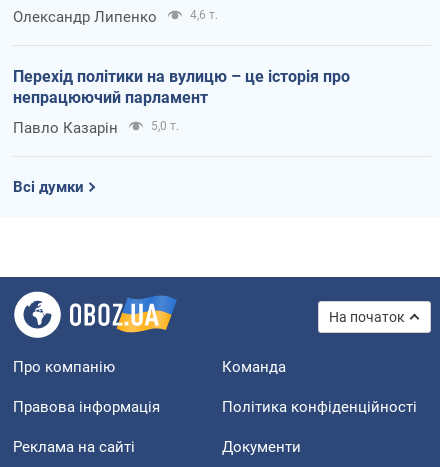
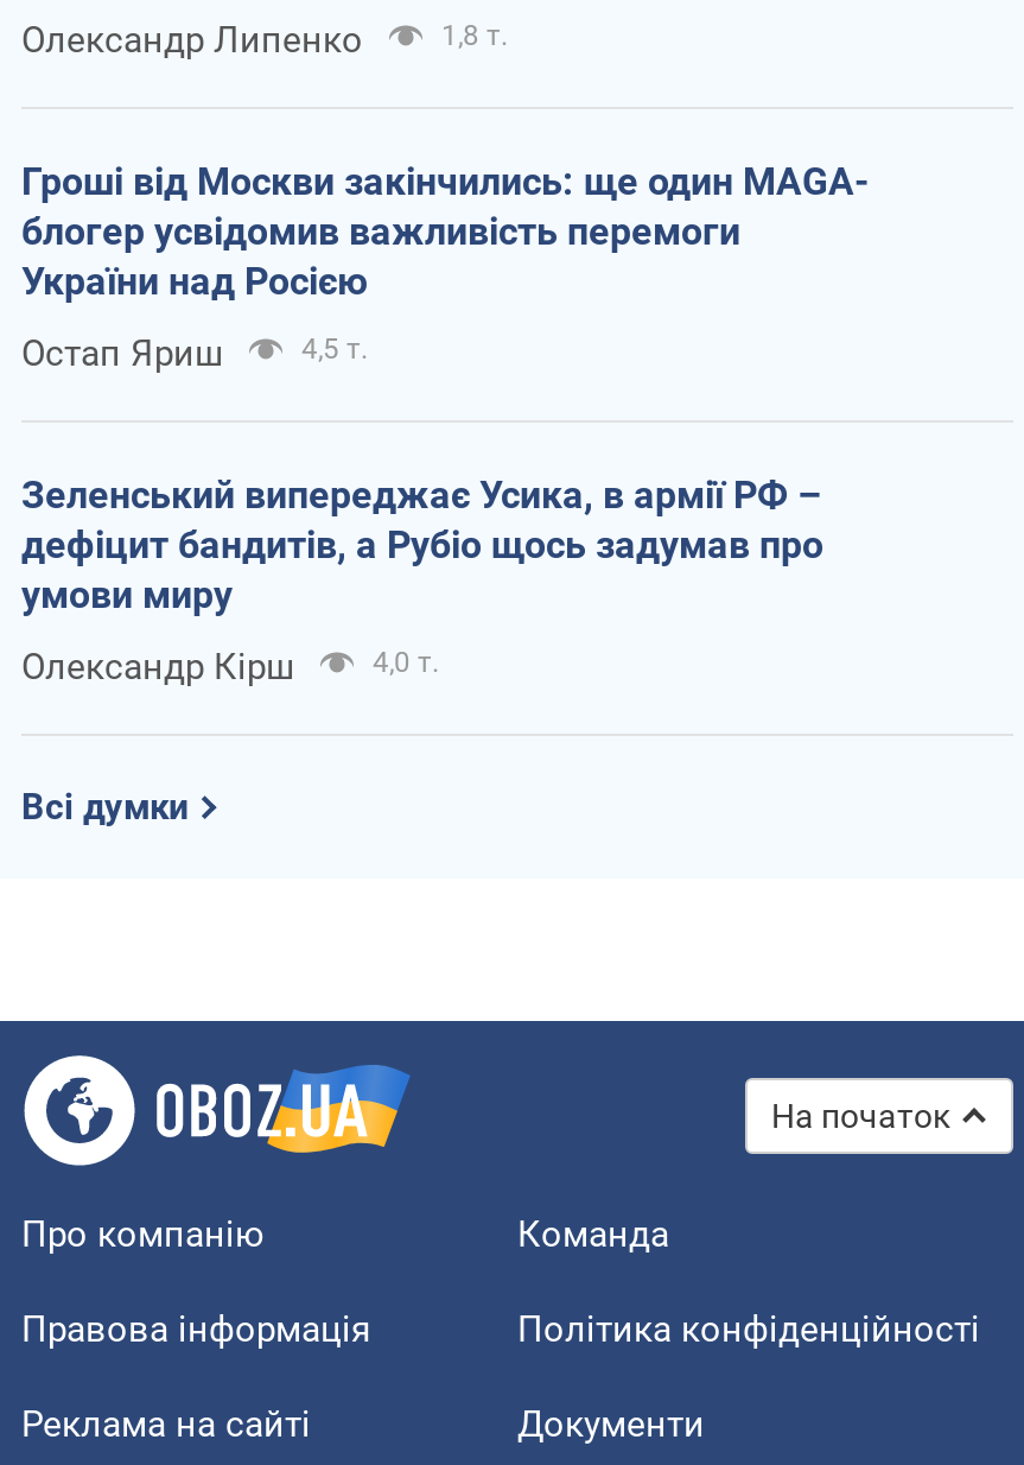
- 4,6 т.
- Перехід політики на вулицю – це історія про
- непрацюючий парламент
- Павло Казарін
- 5,0 т.
+ 1,8 т.
+ Гроші від Москви закінчились: ще один MAGA-
+ блогер усвідомив важливість перемоги
+ України над Росією
+ Остап Яриш
+ 4,5 т.
+ Зеленський випереджає Усика, в армії РФ –
+ дефіцит бандитів, а Рубіо щось задумав про
+ умови миру
+ Олександр Кірш
+ 4,0 т.
